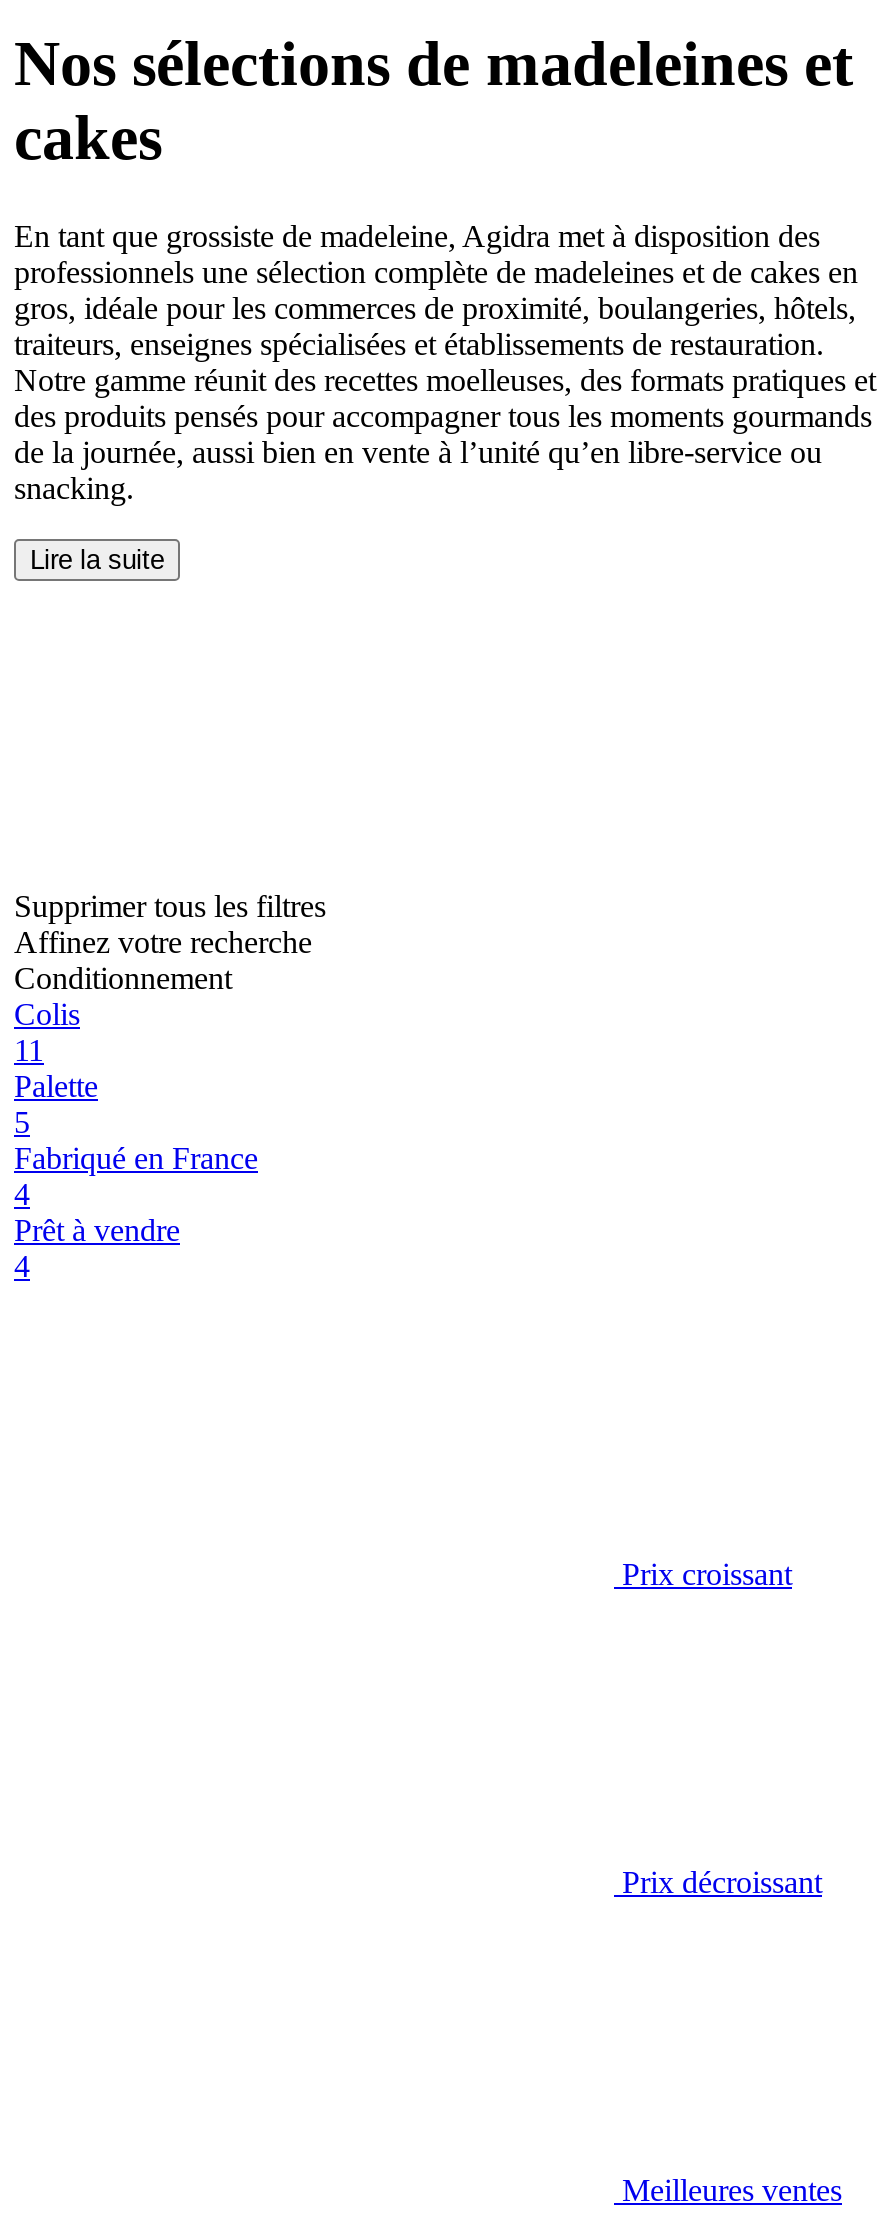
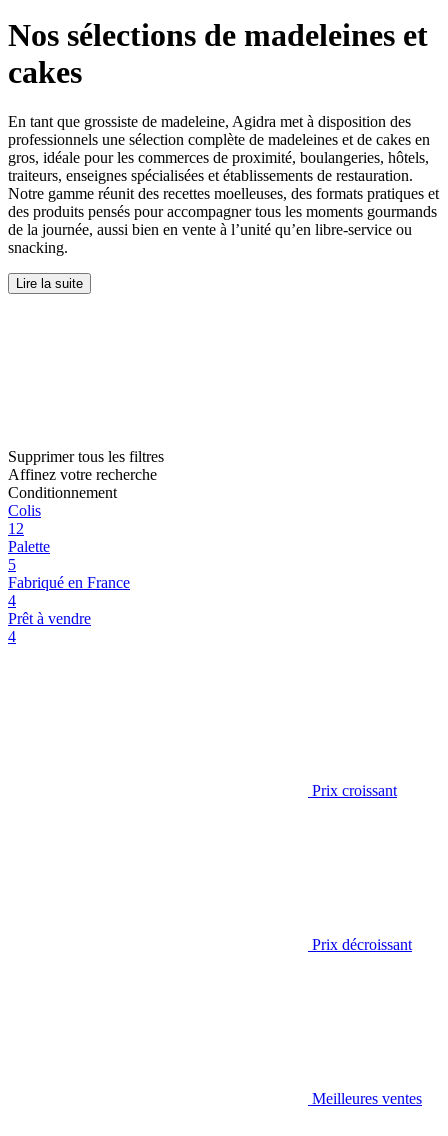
- 11
+ 12
